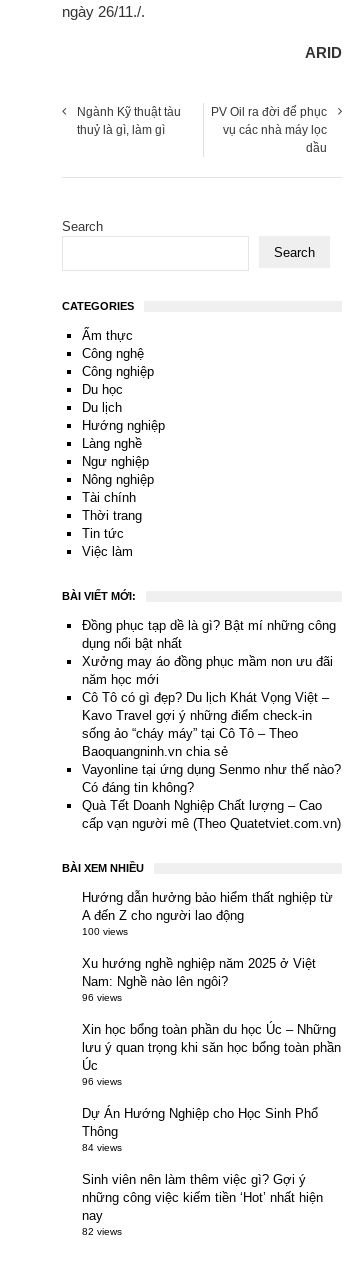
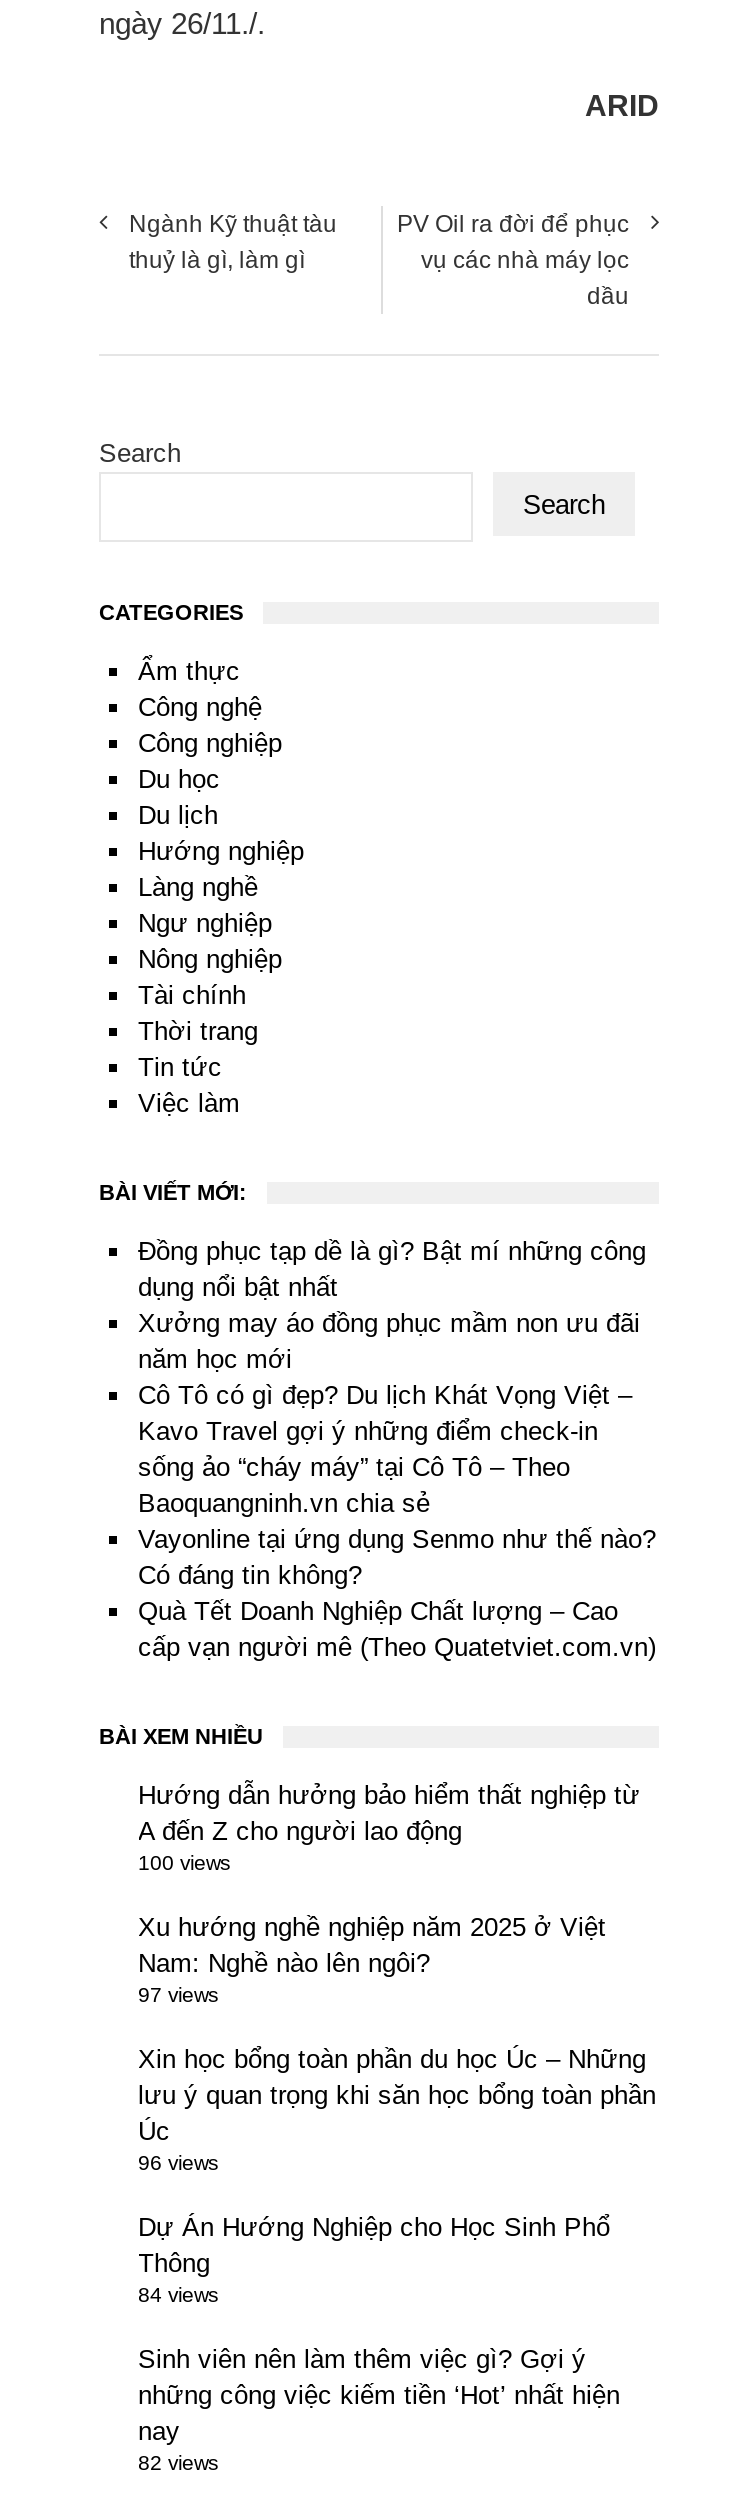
- 96 views
+ 97 views
